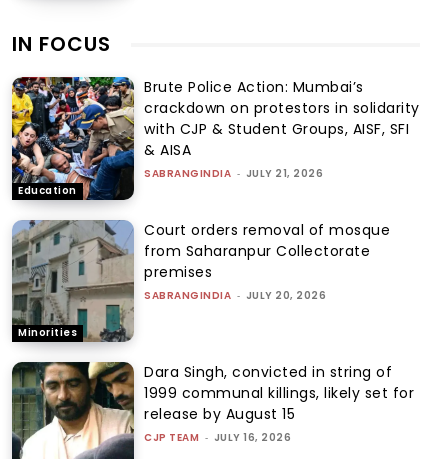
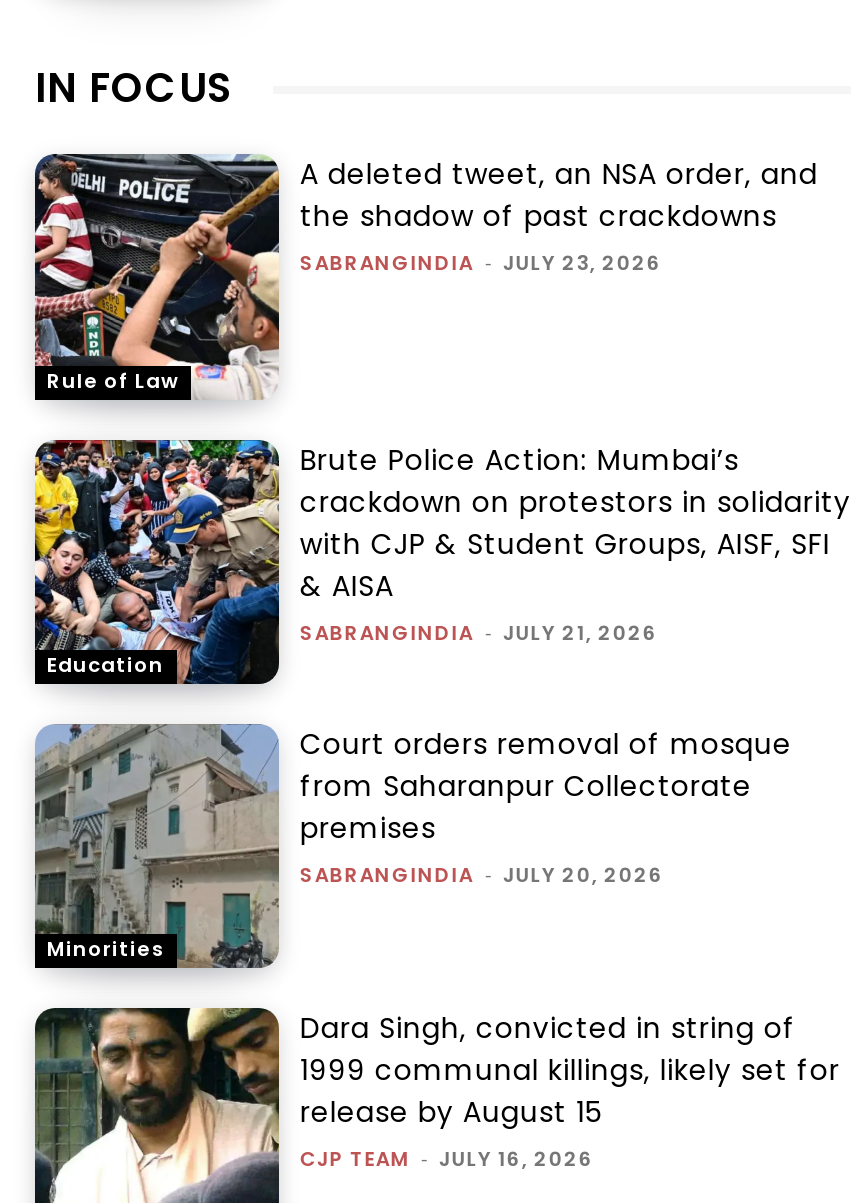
+ [image]
+ Rule of Law

+ A deleted tweet, an NSA order, and
+ the shadow of past crackdowns
+ SABRANGINDIA - JULY 23, 2026
